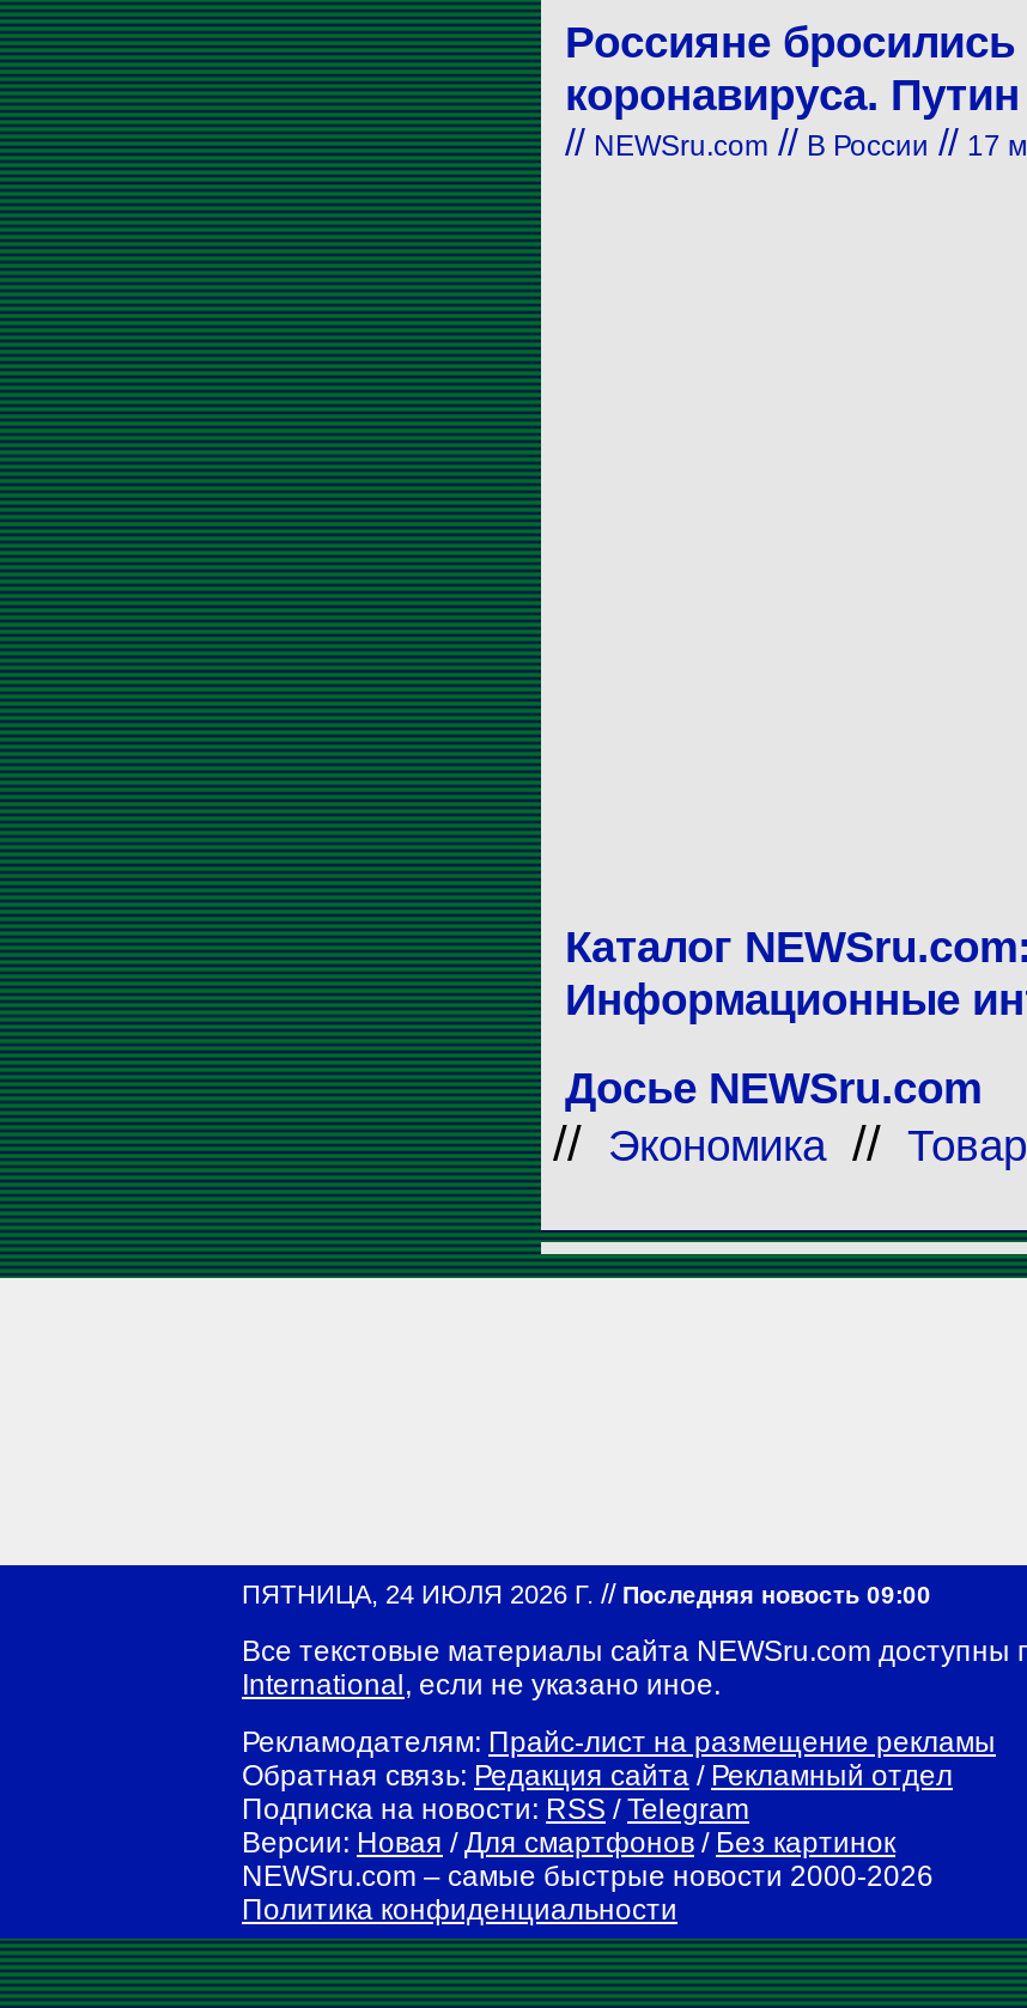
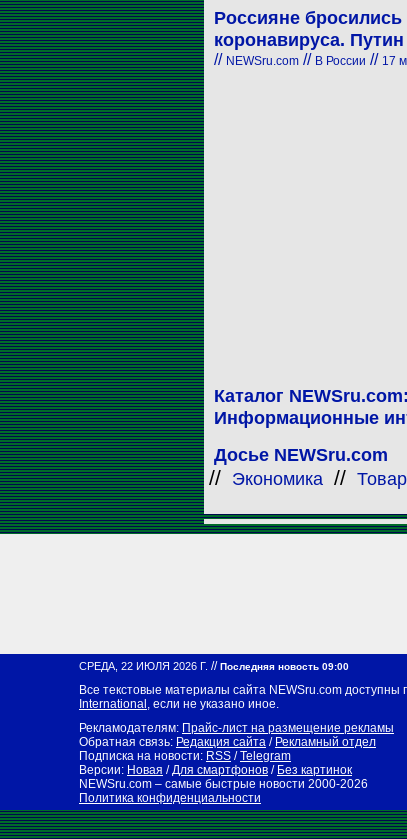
- ПЯТНИЦА, 24 ИЮЛЯ 2026 Г. // Последняя новость 09:00
+ СРЕДА, 22 ИЮЛЯ 2026 Г. // Последняя новость 09:00
